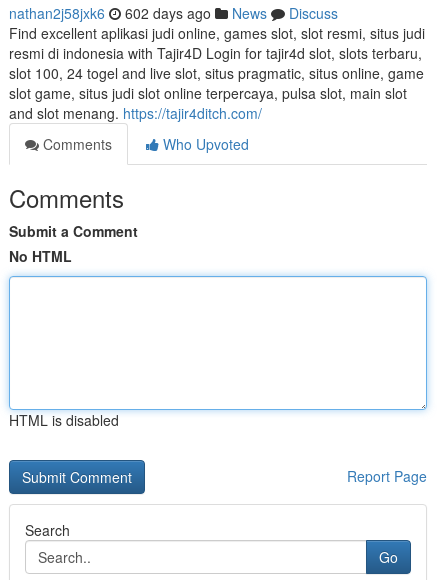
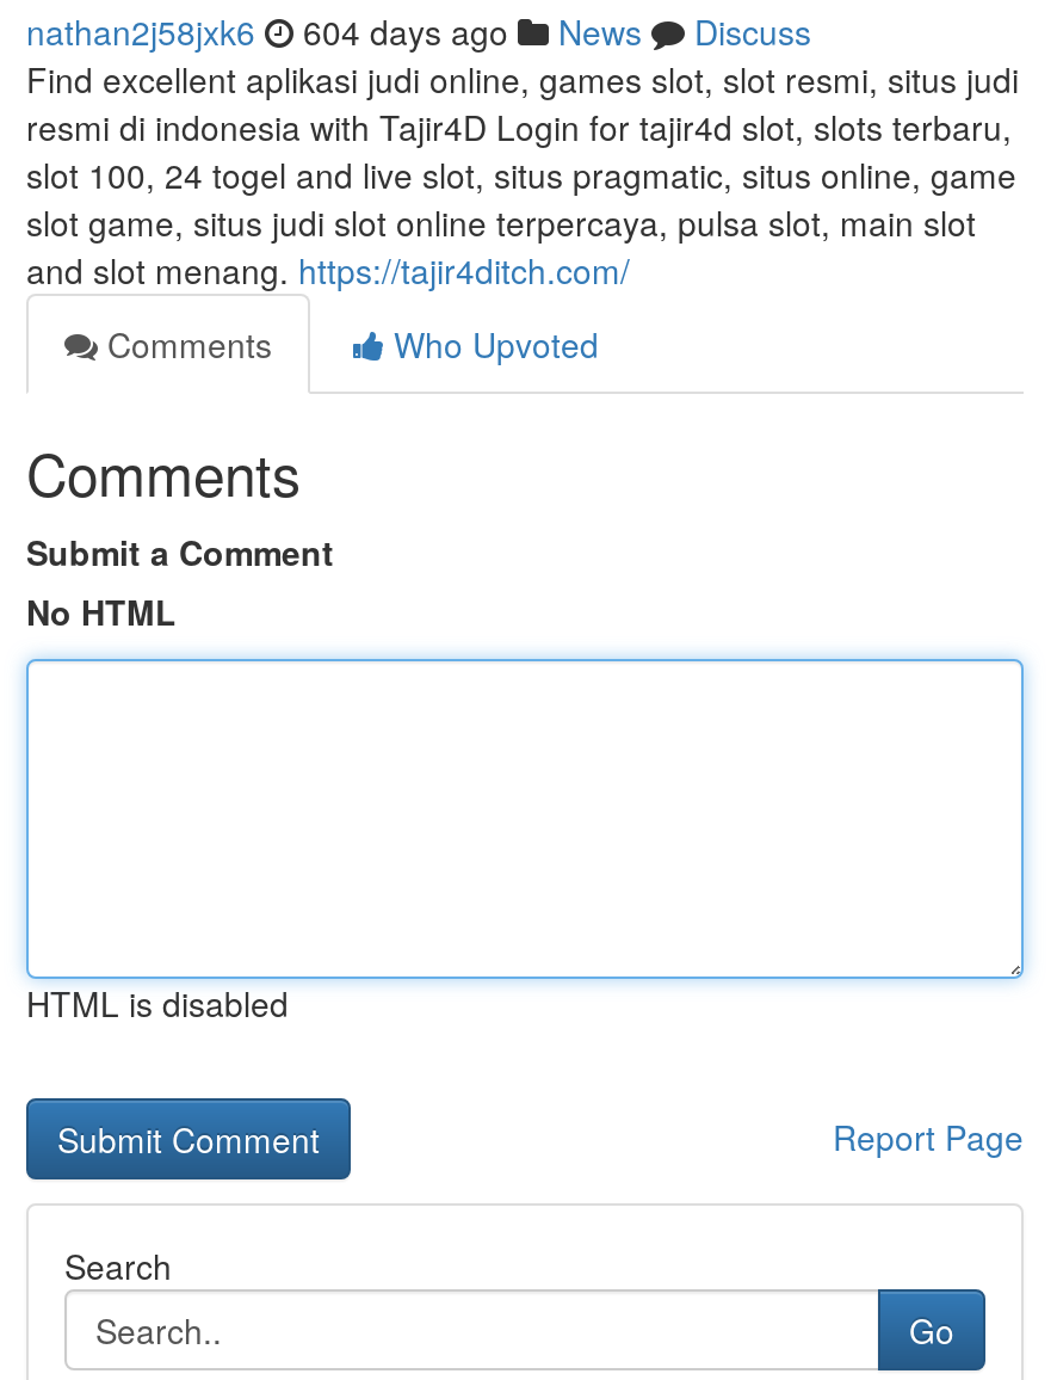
- nathan2j58jxk6 602 days ago News Discuss
+ nathan2j58jxk6 604 days ago News Discuss
